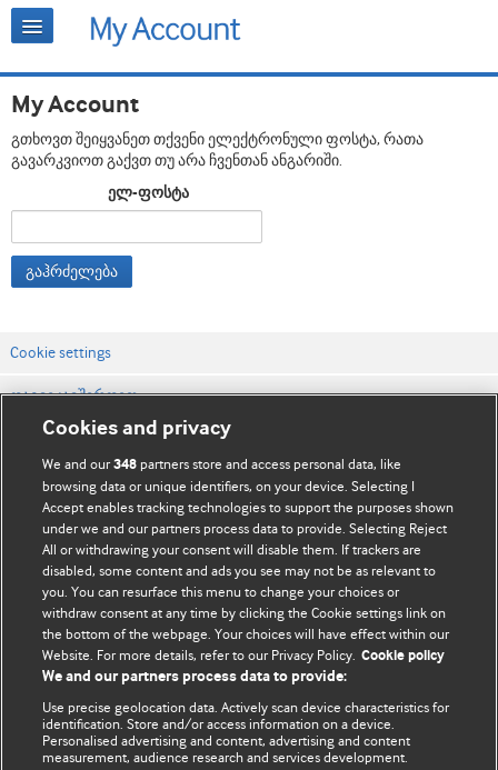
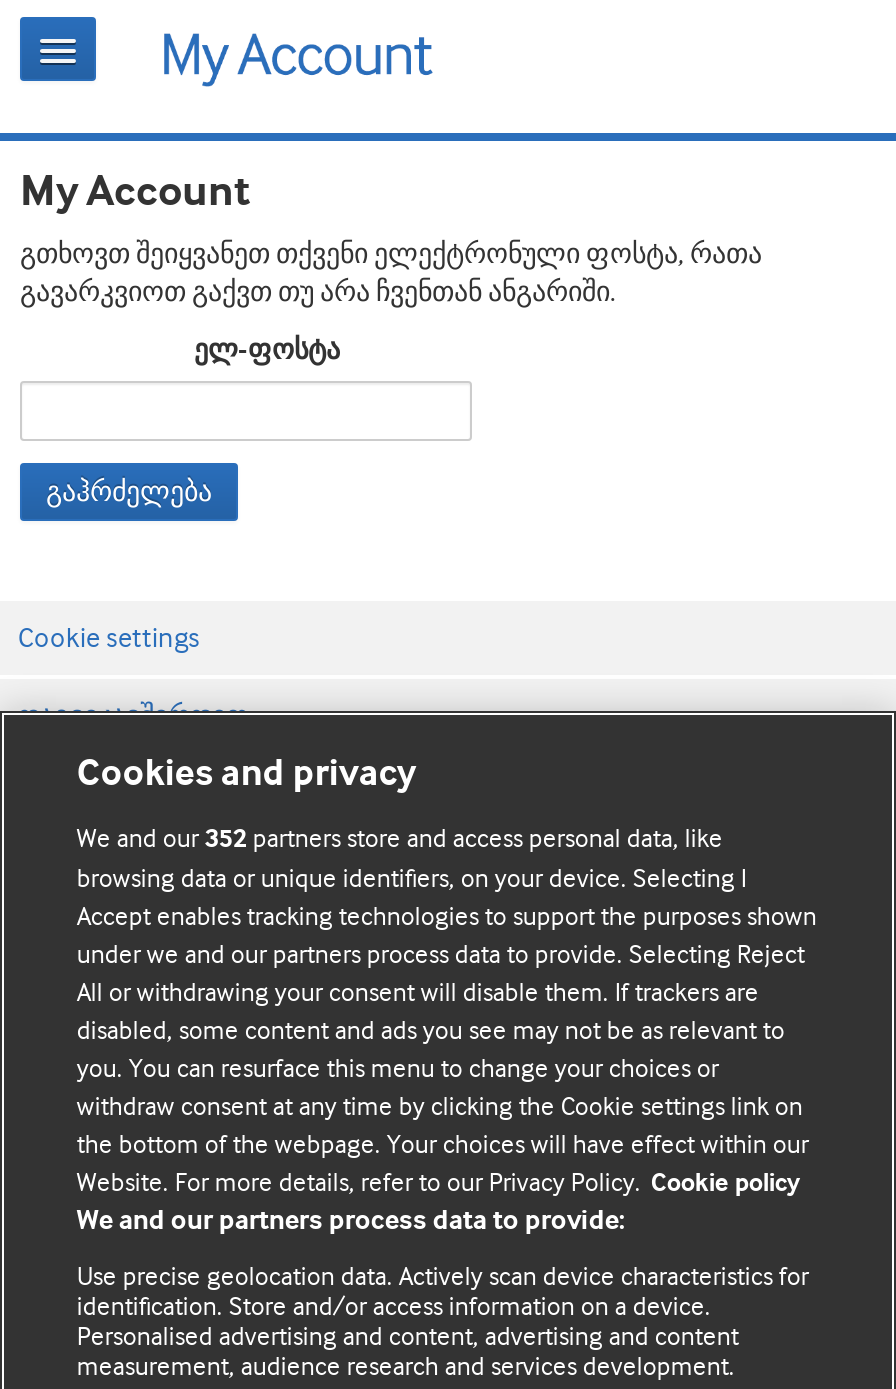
- We and our 348 partners store and access personal data, like
+ We and our 352 partners store and access personal data, like
